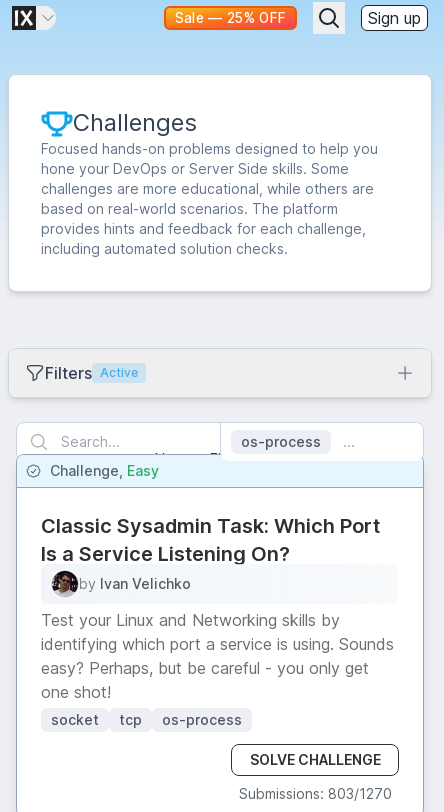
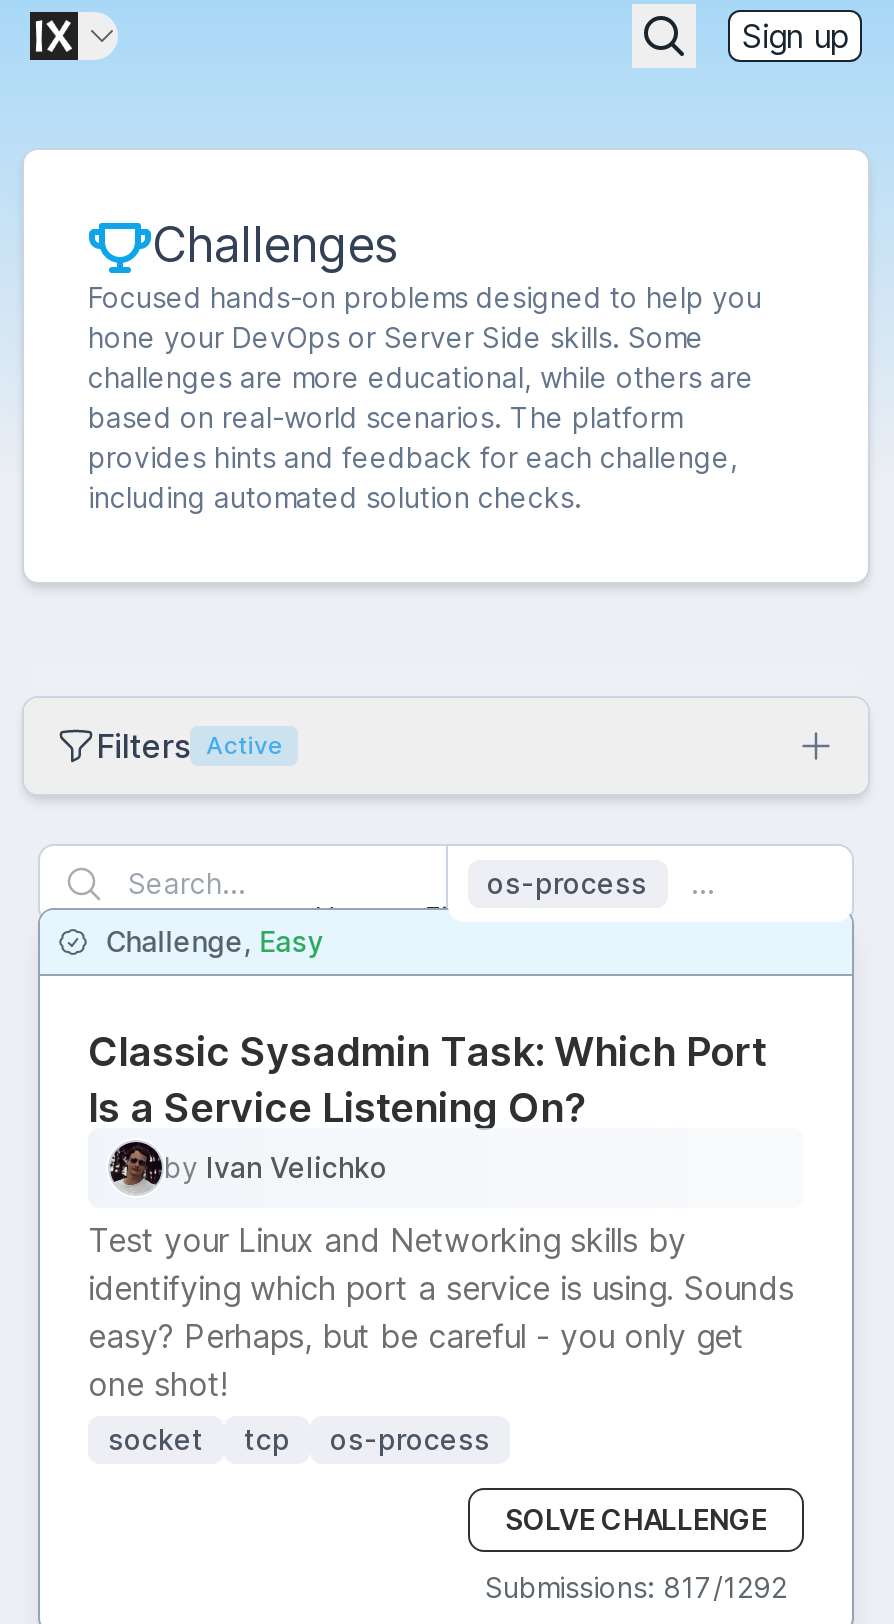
- Sale — 25% OFF

- Submissions: 803/1270
+ Submissions: 817/1292
